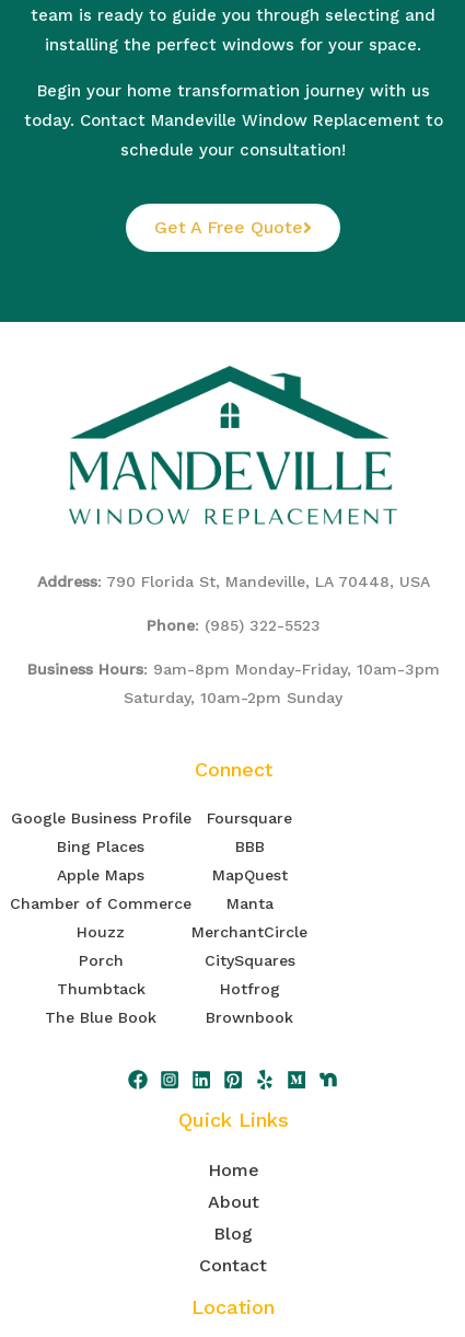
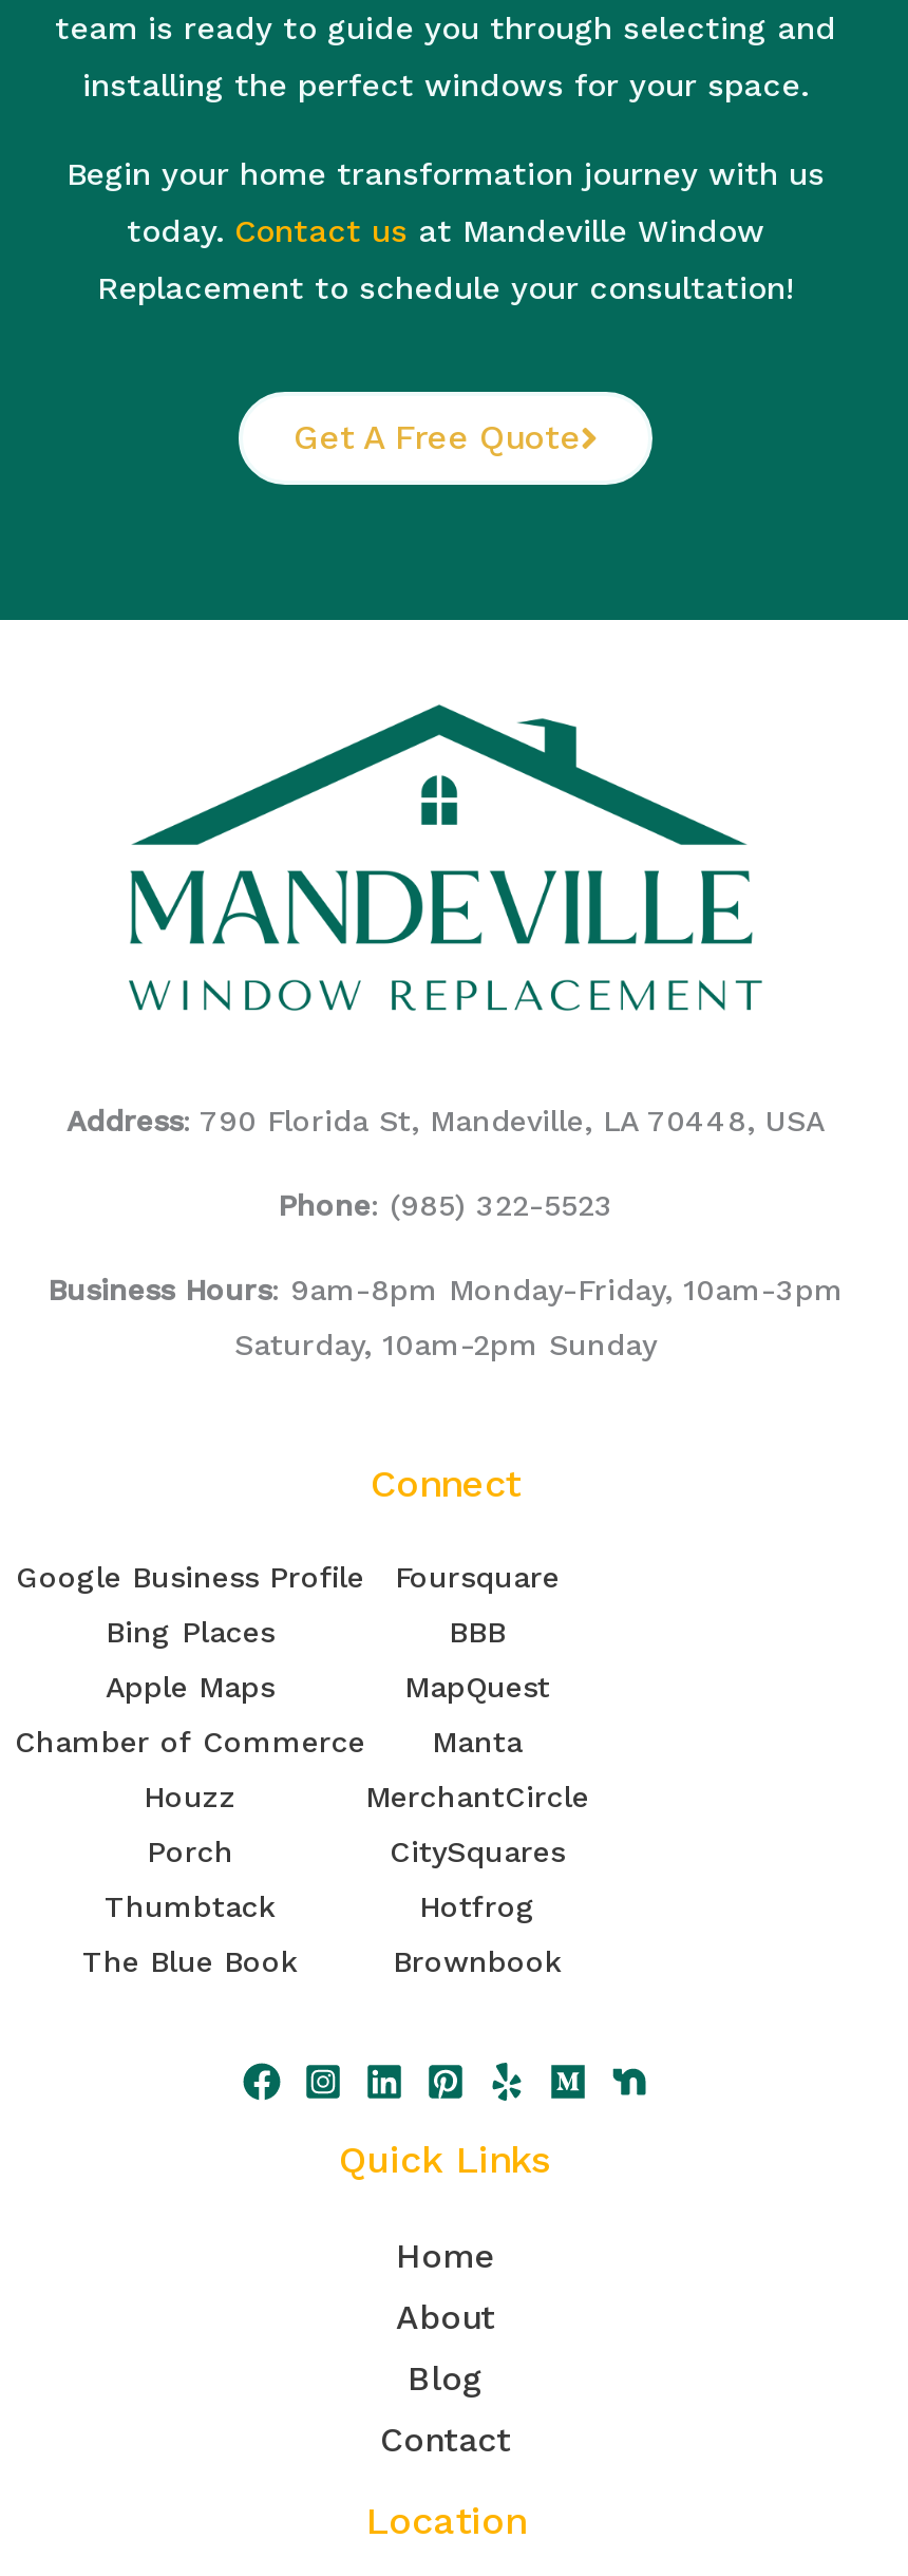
- today. Contact Mandeville Window Replacement to
+ today. Contact us at Mandeville Window

- schedule your consultation!
+ Replacement to schedule your consultation!
